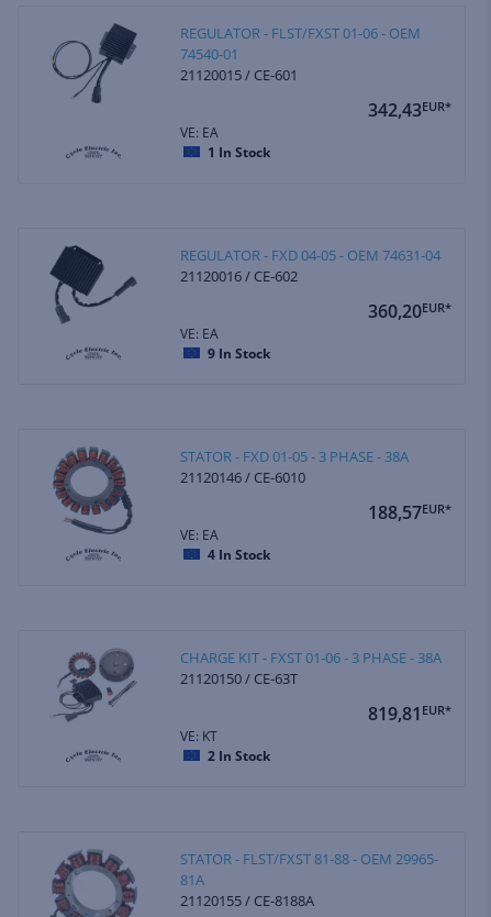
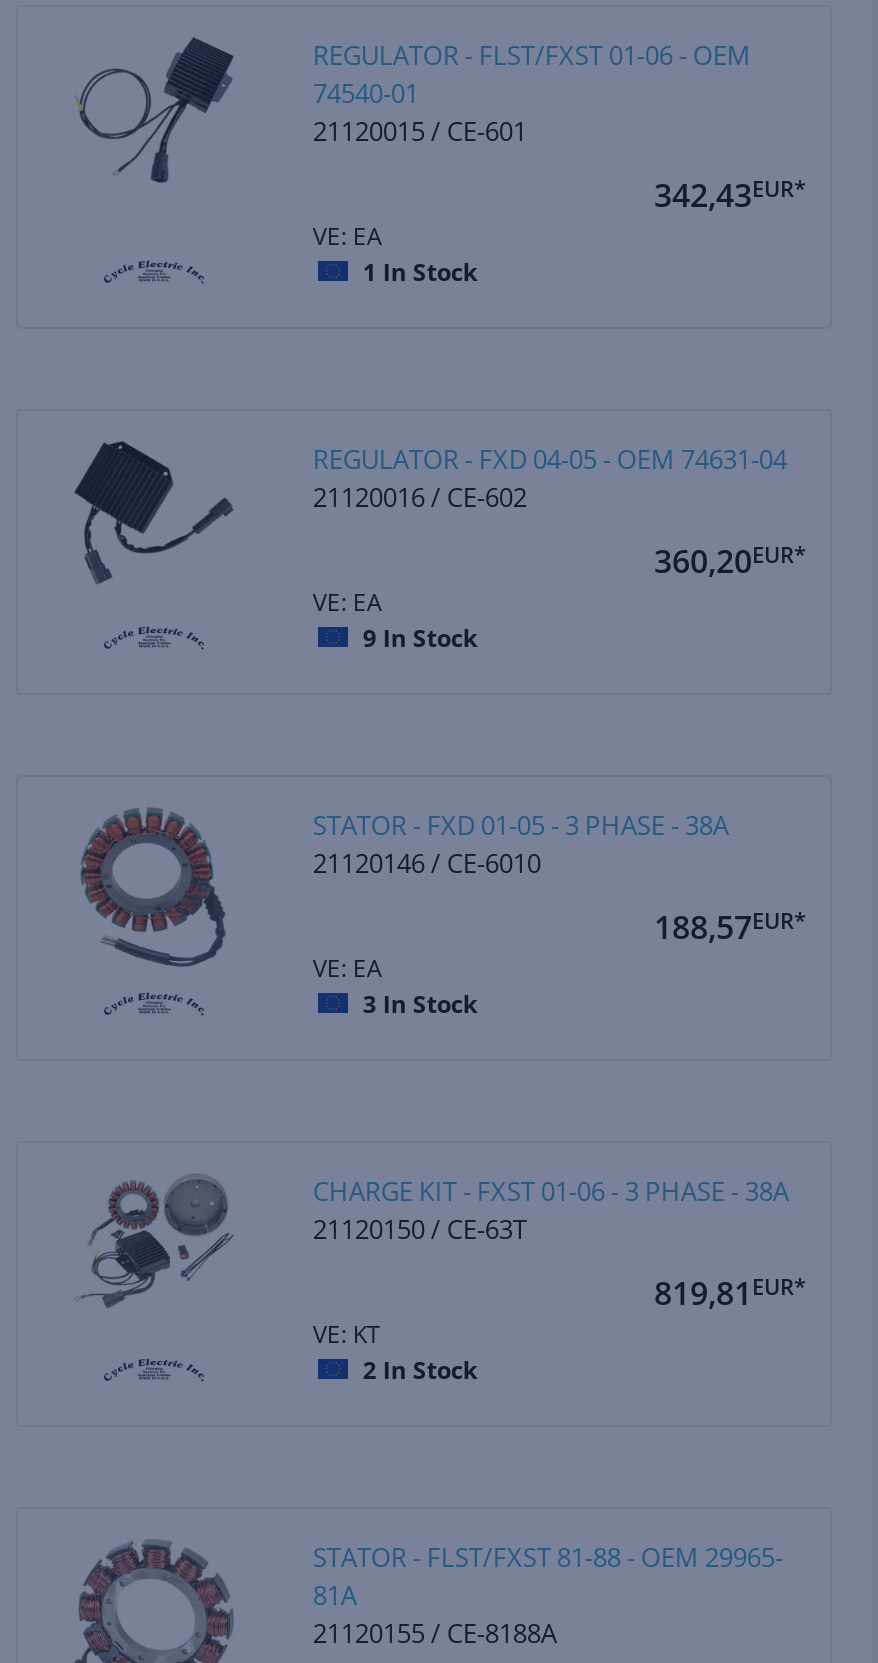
- 4 In Stock
+ 3 In Stock
